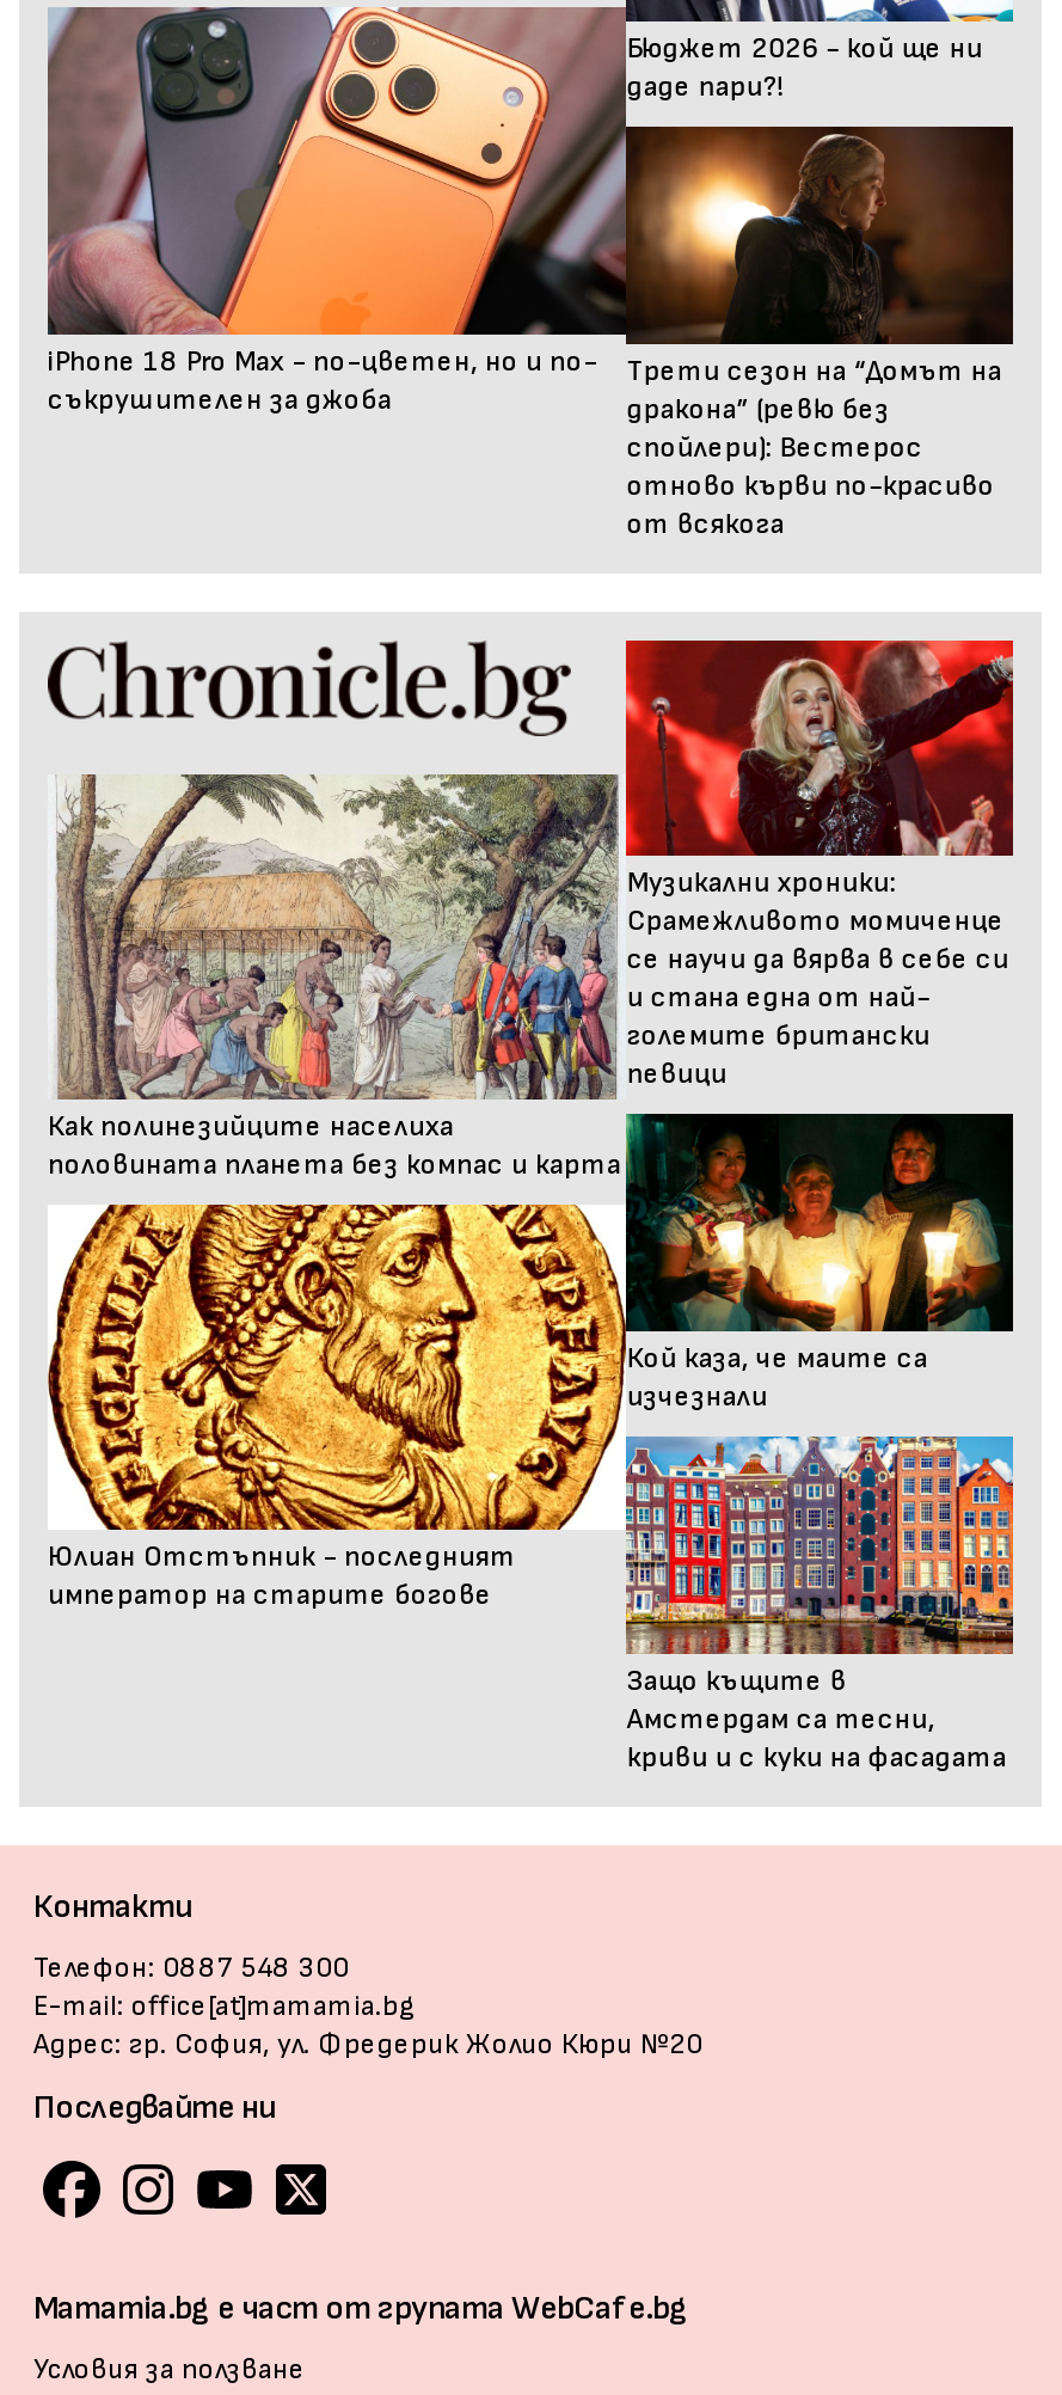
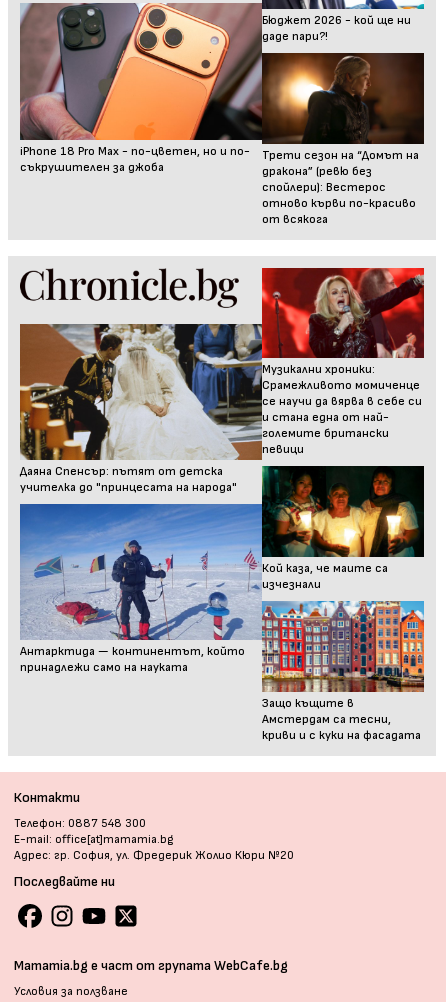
- [image]
- Как полинезийците населиха
- половината планета без компас и карта
+ [image]
+ Даяна Спенсър: пътят от детска
+ учителка до "принцесата на народа"

- [image]
- Юлиан Отстъпник - последният
- император на старите богове
+ [image]
+ Антарктида — континентът, който
+ принадлежи само на науката
